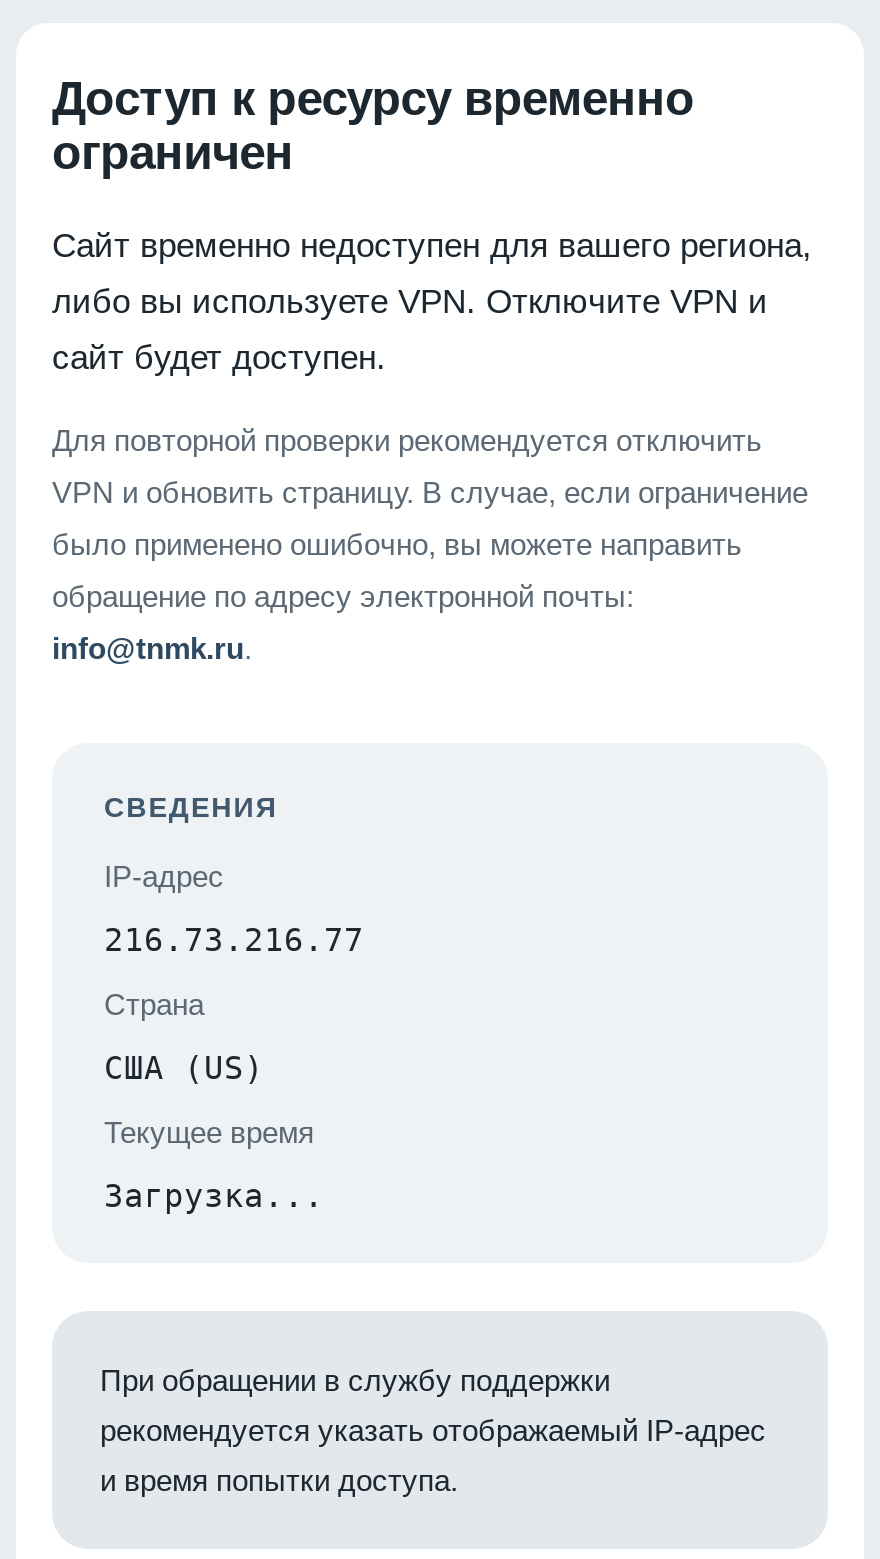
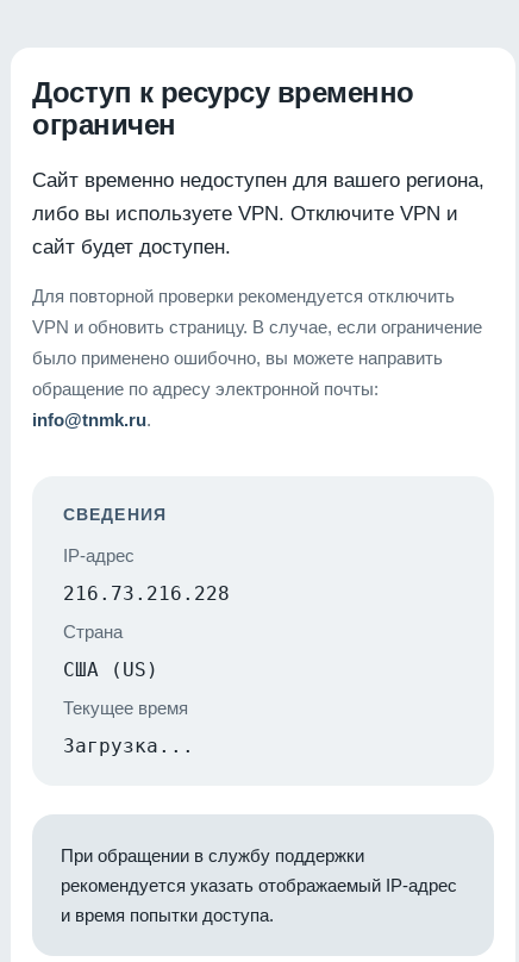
- 216.73.216.77
+ 216.73.216.228
